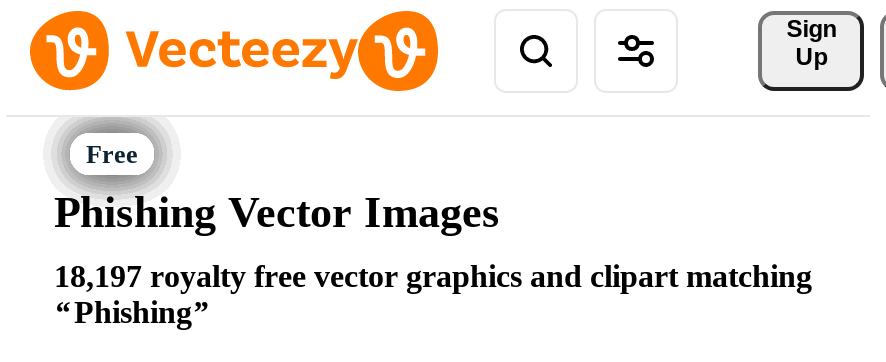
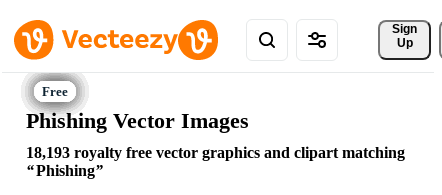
- 18,197 royalty free vector graphics and clipart matching
+ 18,193 royalty free vector graphics and clipart matching
